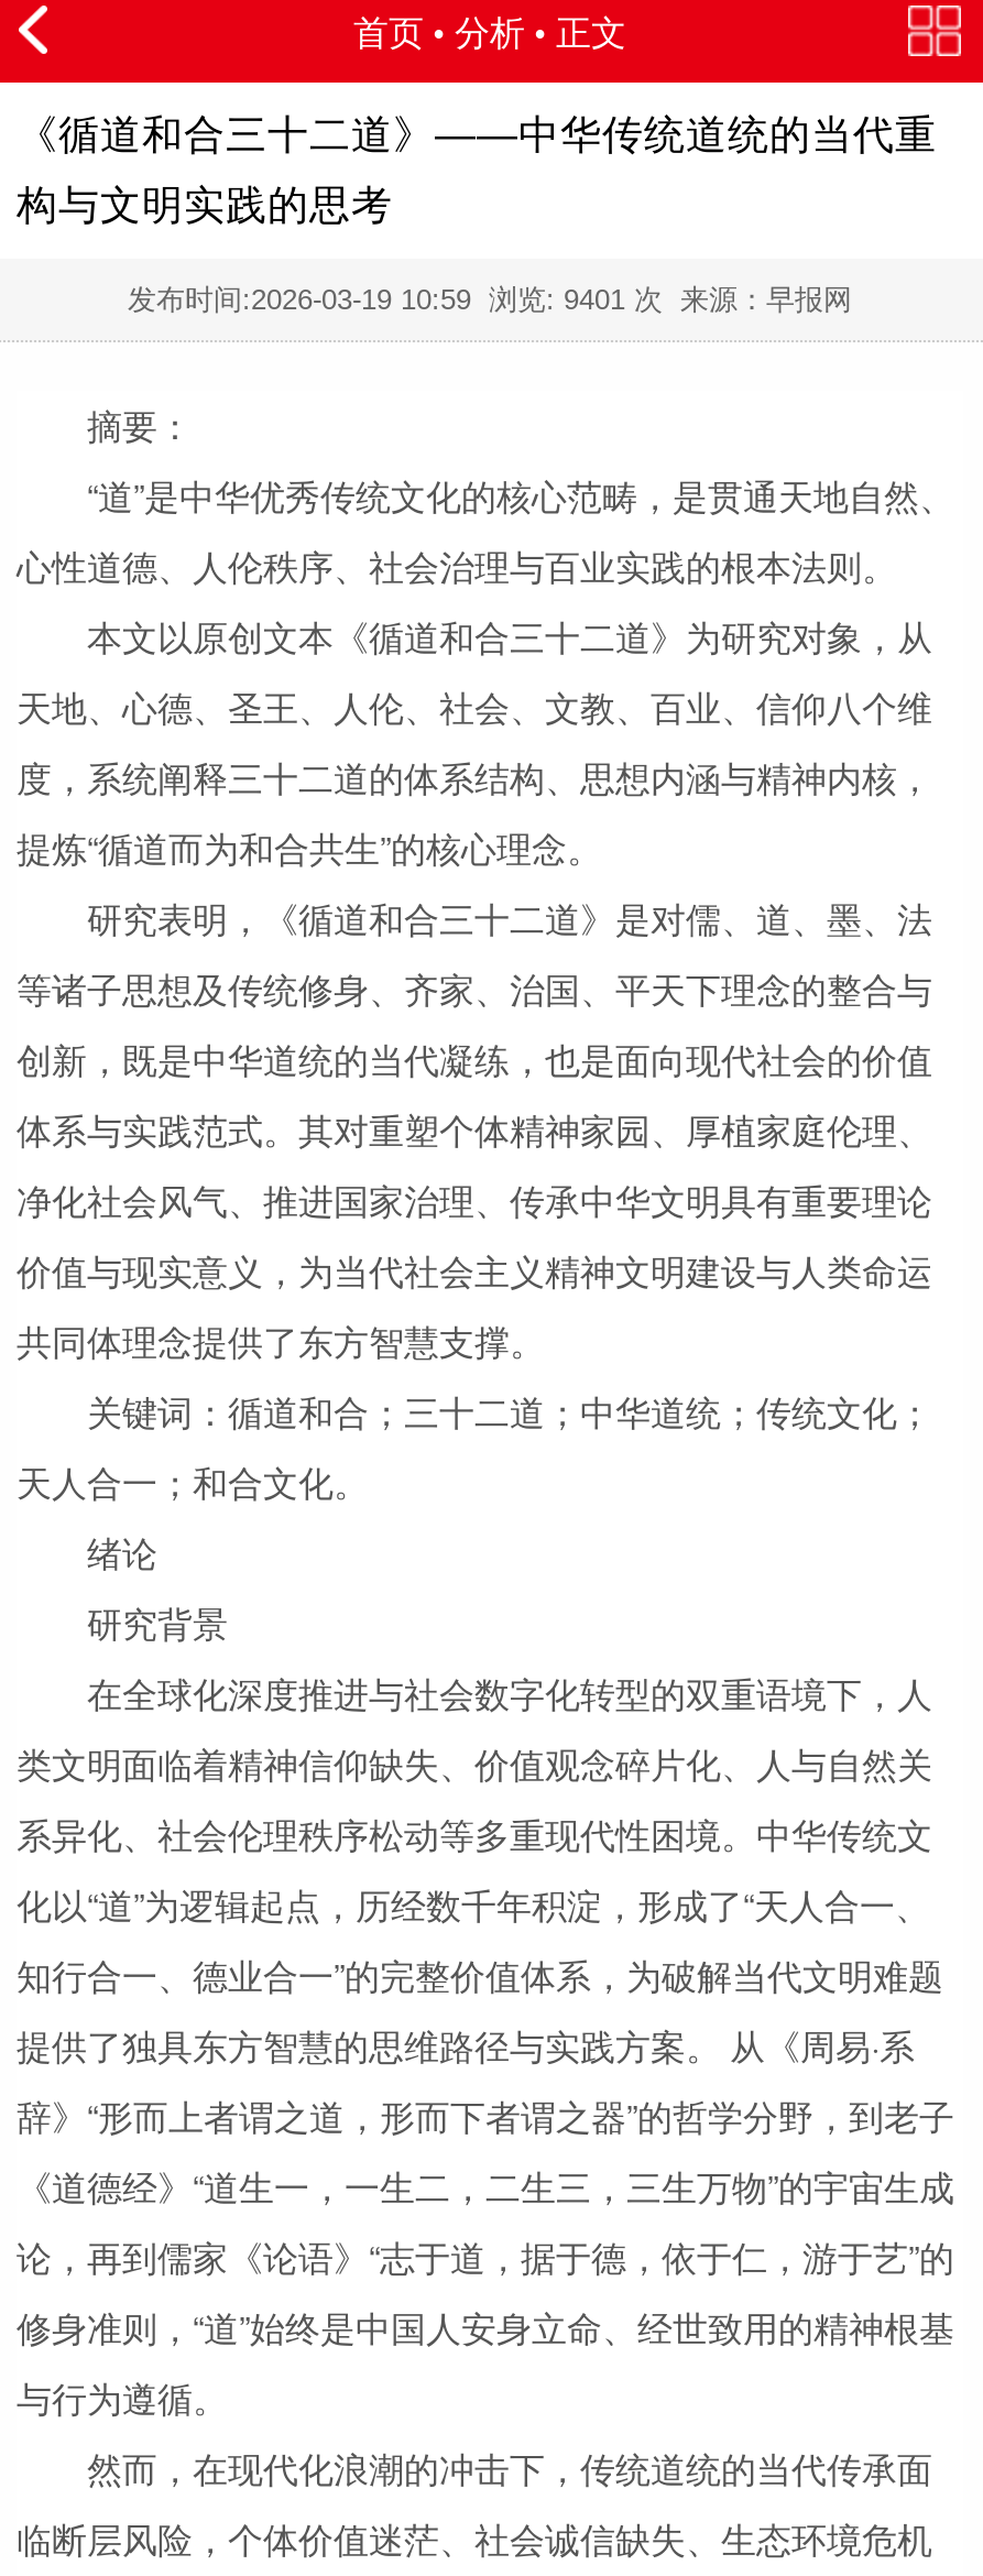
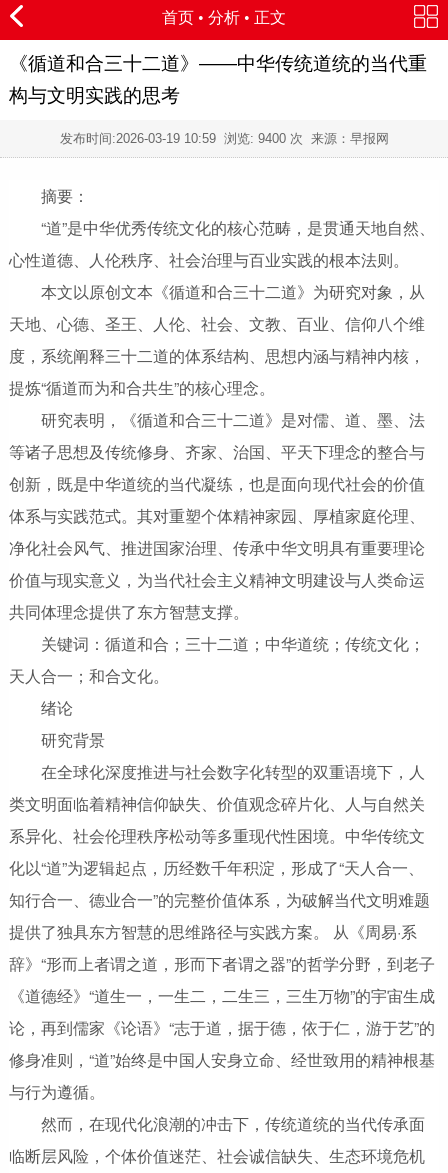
- 发布时间:2026-03-19 10:59浏览: 9401 次 来源：早报网
+ 发布时间:2026-03-19 10:59浏览: 9400 次 来源：早报网
